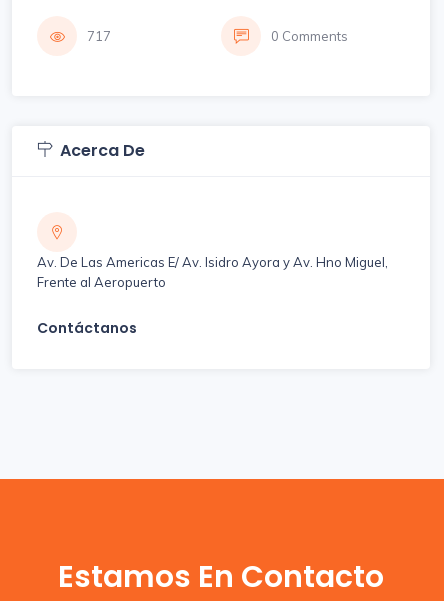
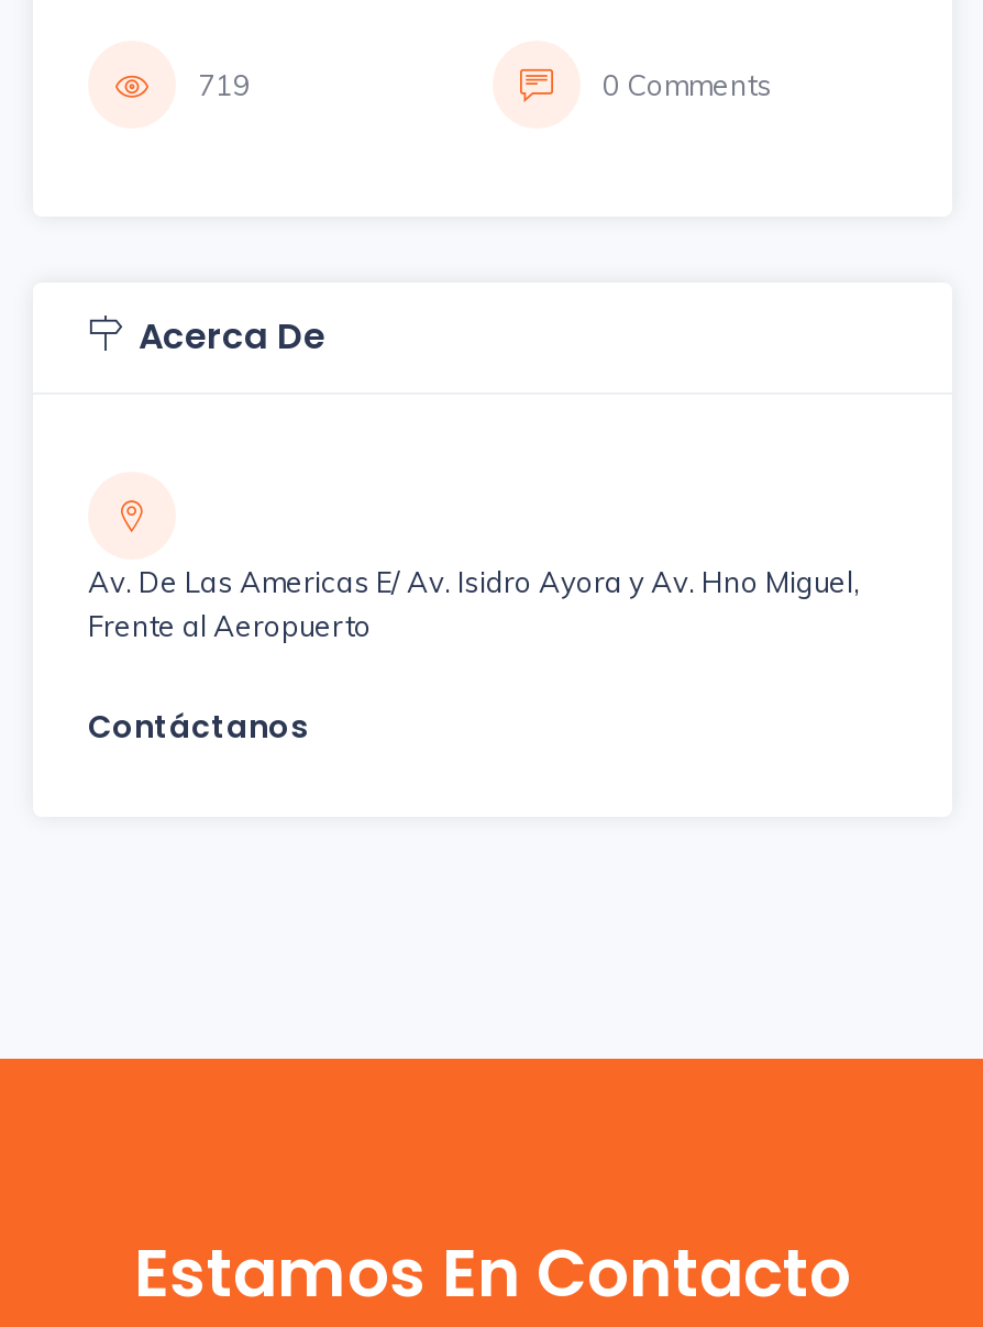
- 717
+ 719
